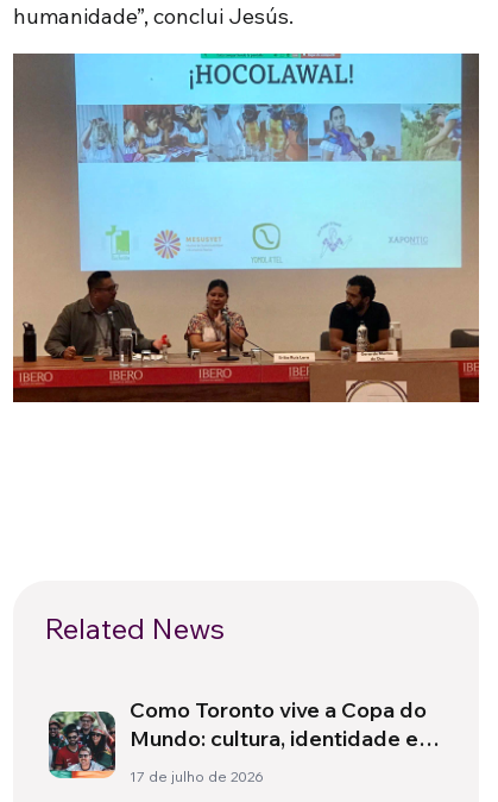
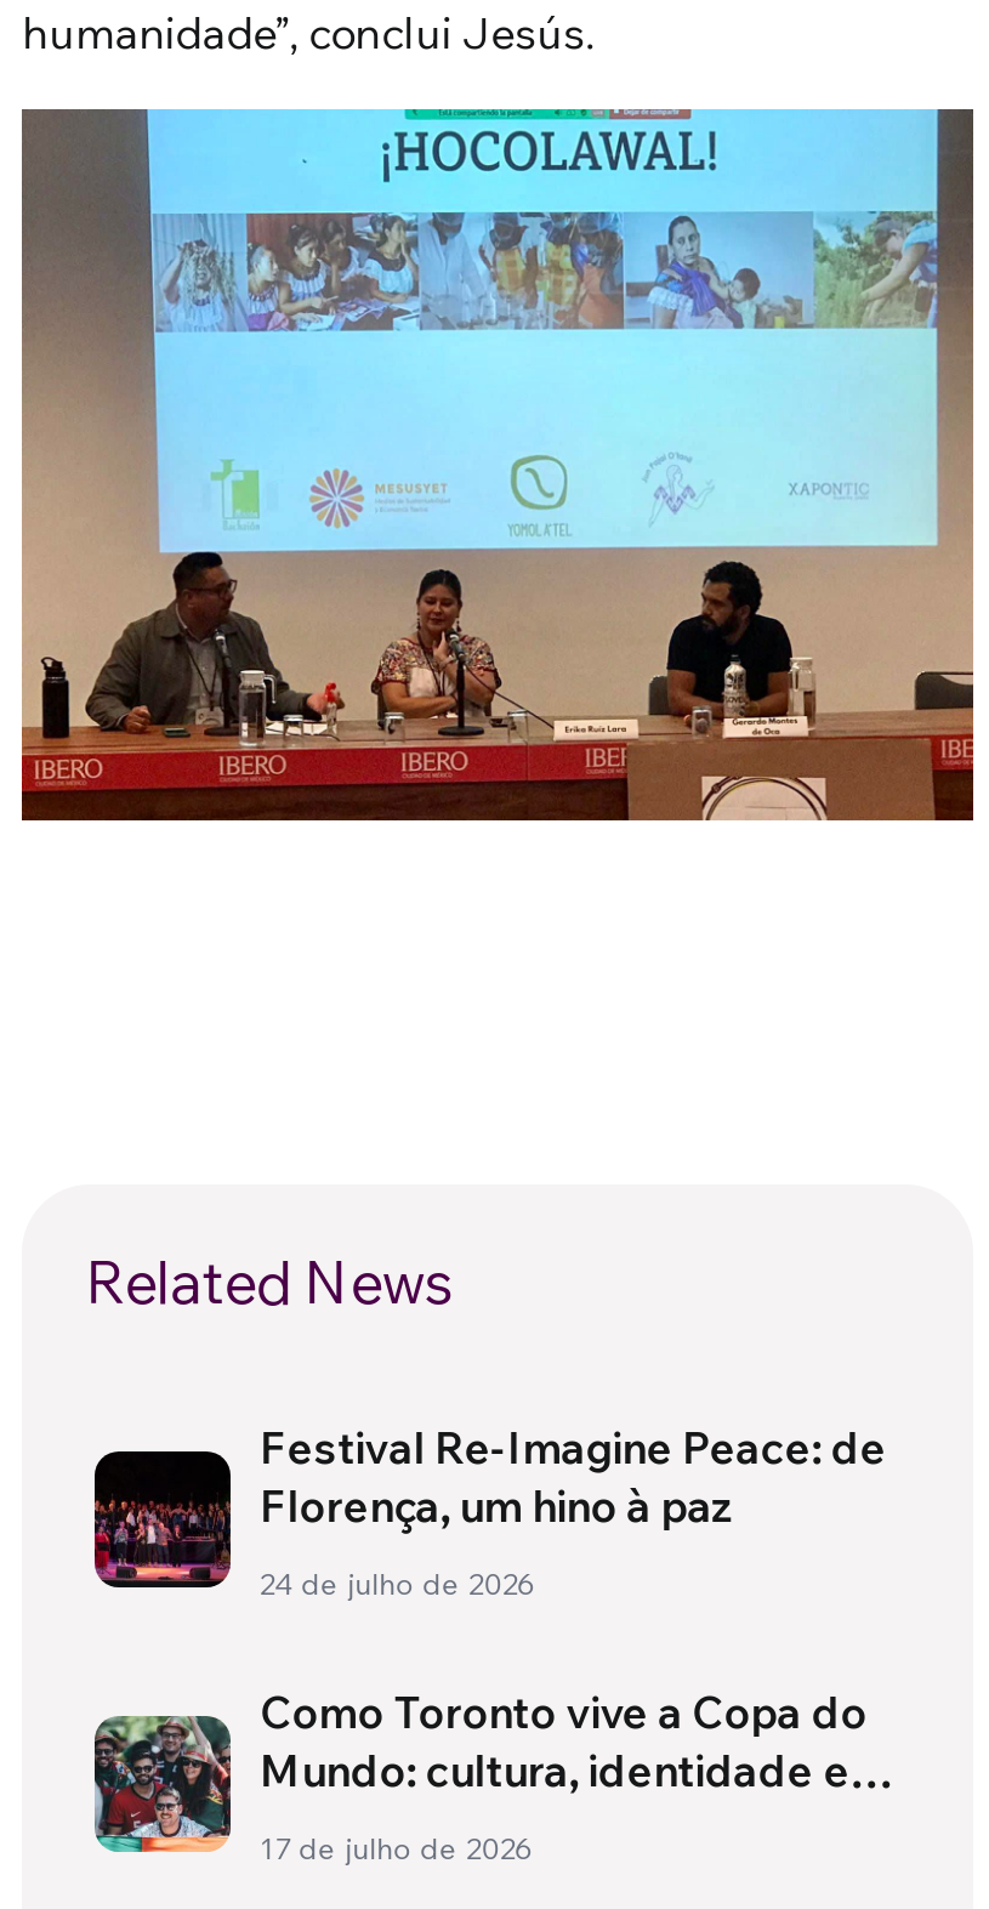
+ [image]
+ Festival Re-Imagine Peace: de
+ Florença, um hino à paz
+ 24 de julho de 2026
